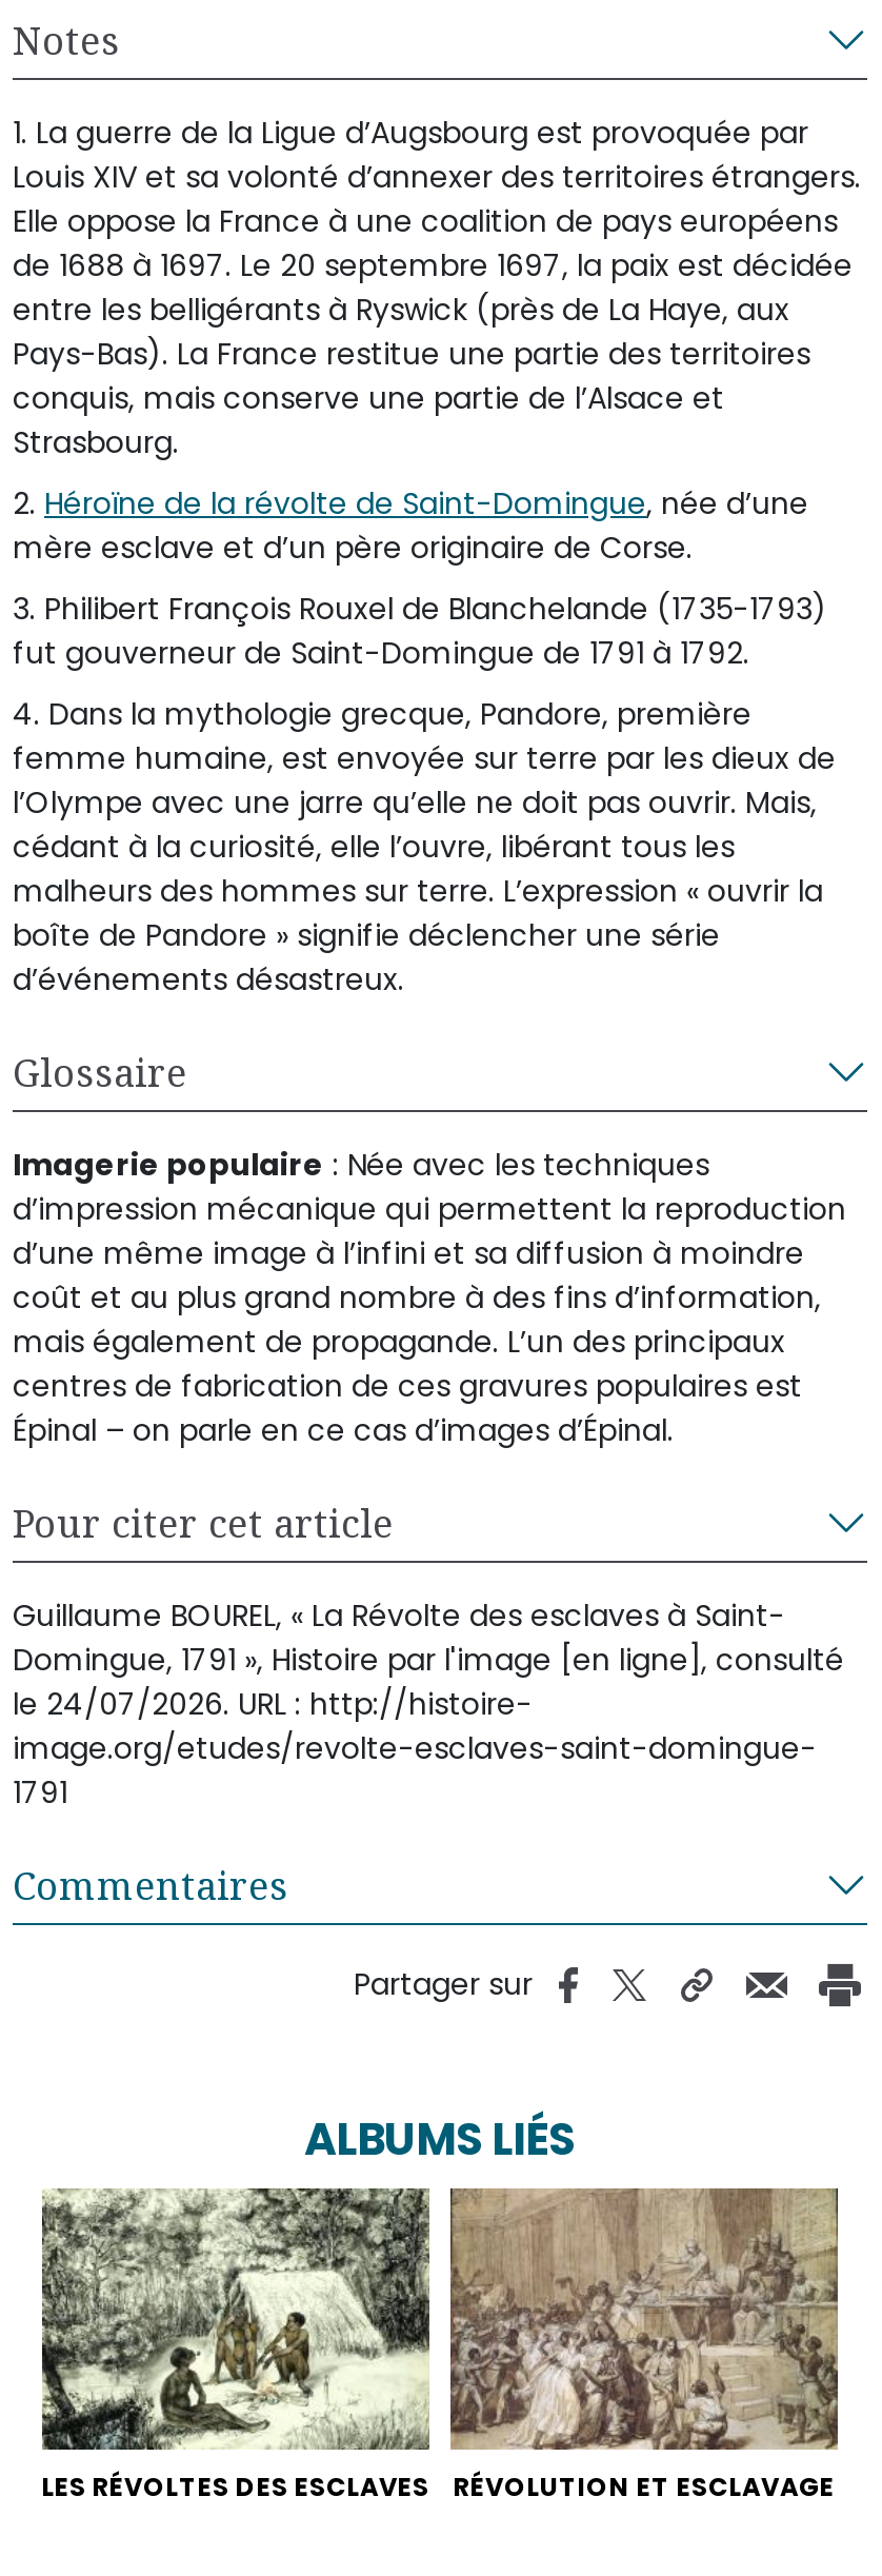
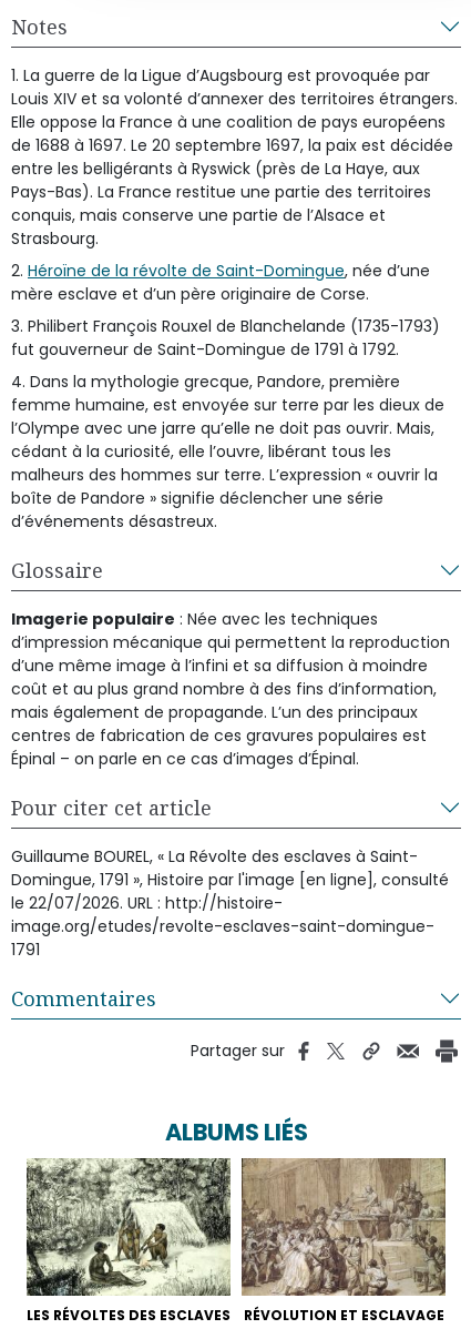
- le 24/07/2026. URL : http://histoire-
+ le 22/07/2026. URL : http://histoire-
